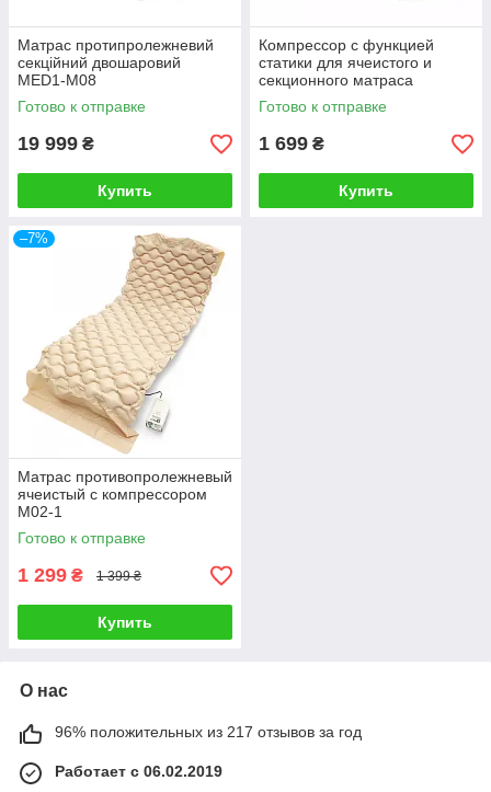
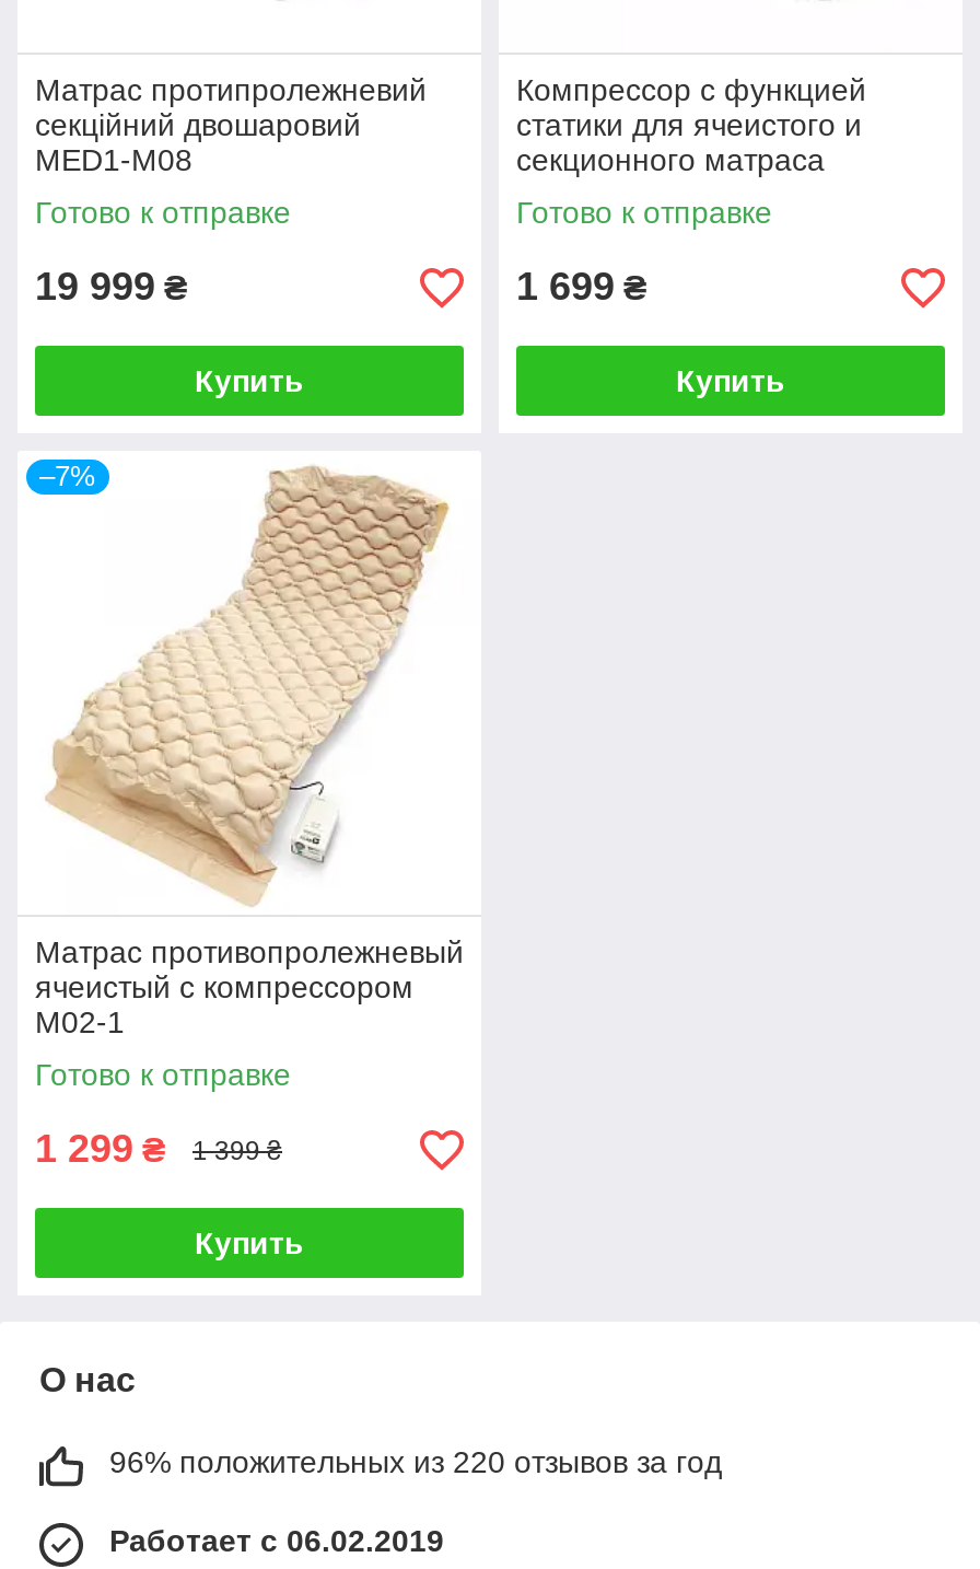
- 96% положительных из 217 отзывов за год
+ 96% положительных из 220 отзывов за год
